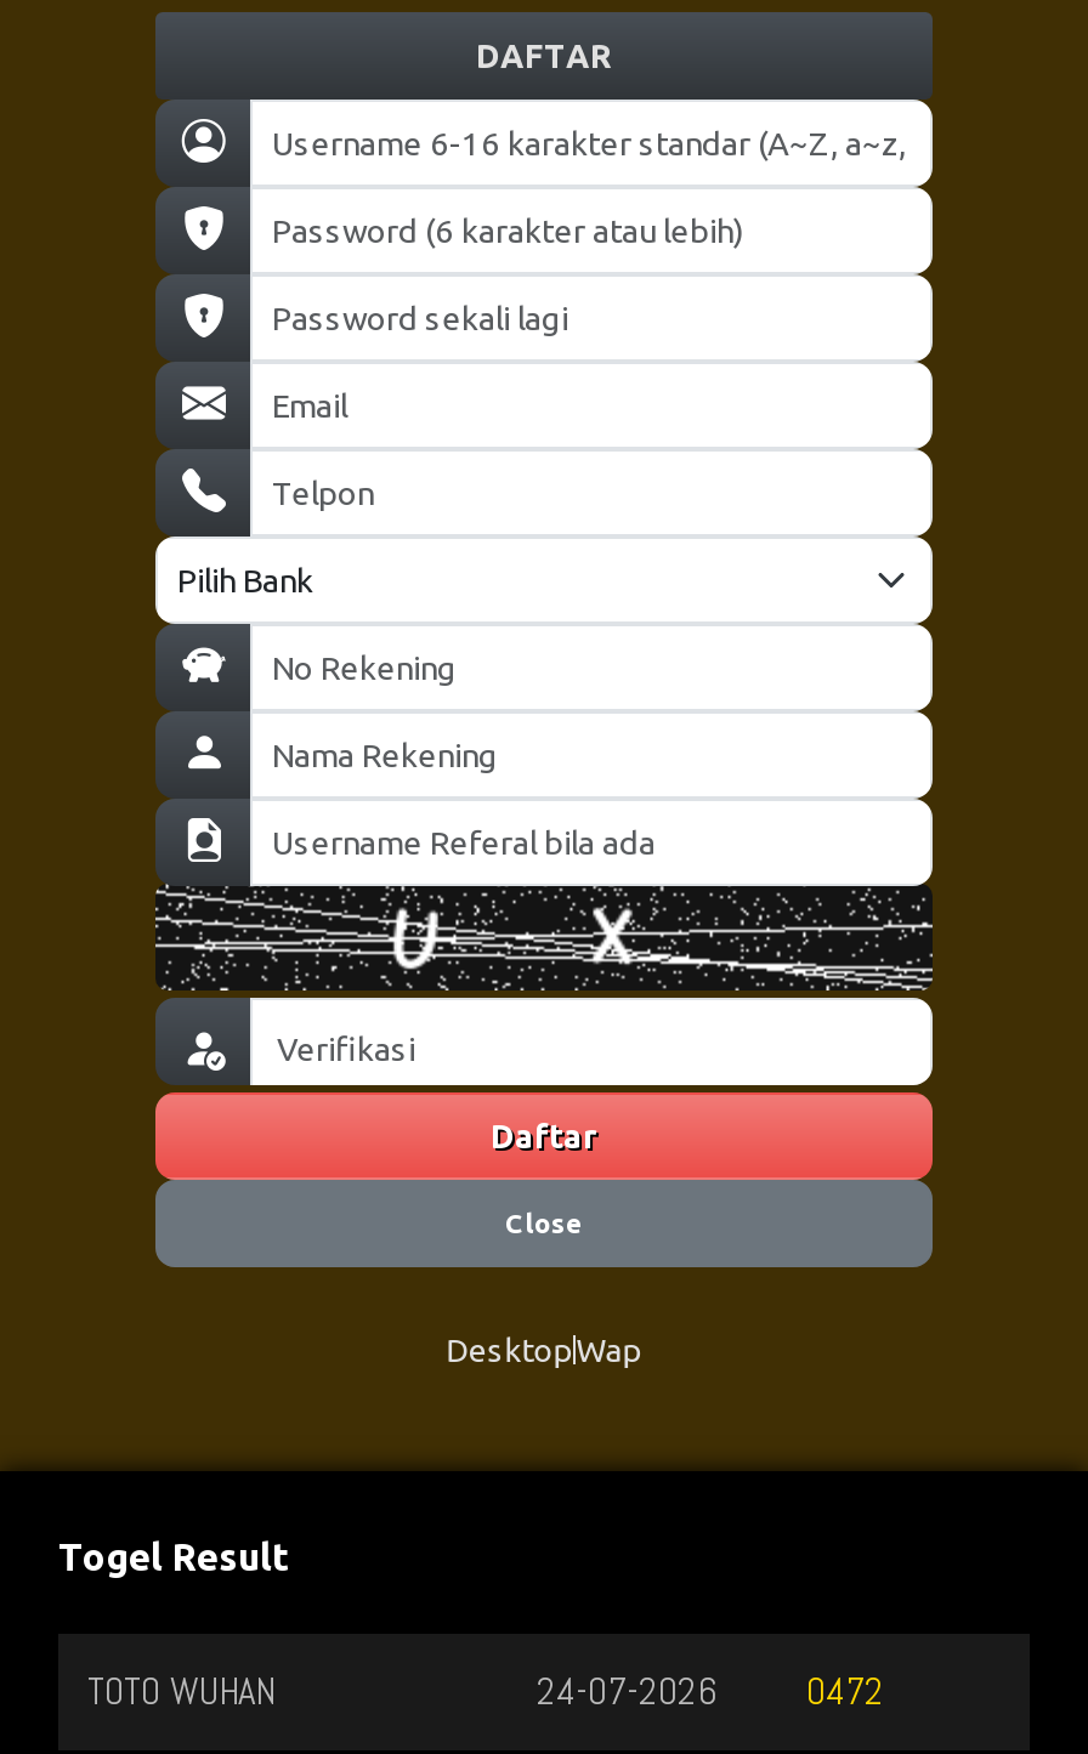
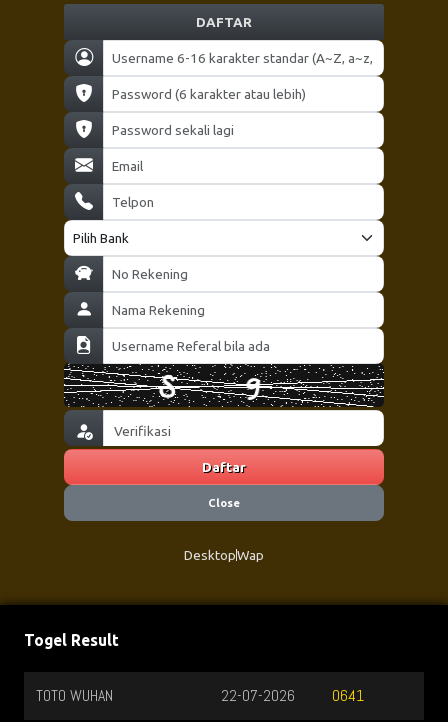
- [image]
+ [image]

- 24-07-2026
+ 22-07-2026

- 0472
+ 0641
